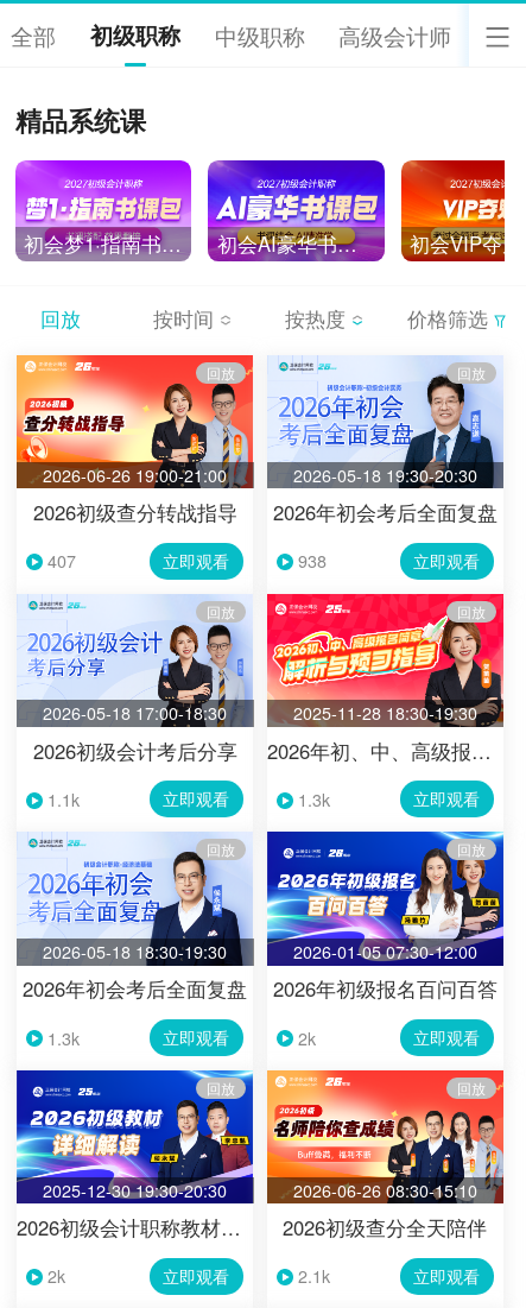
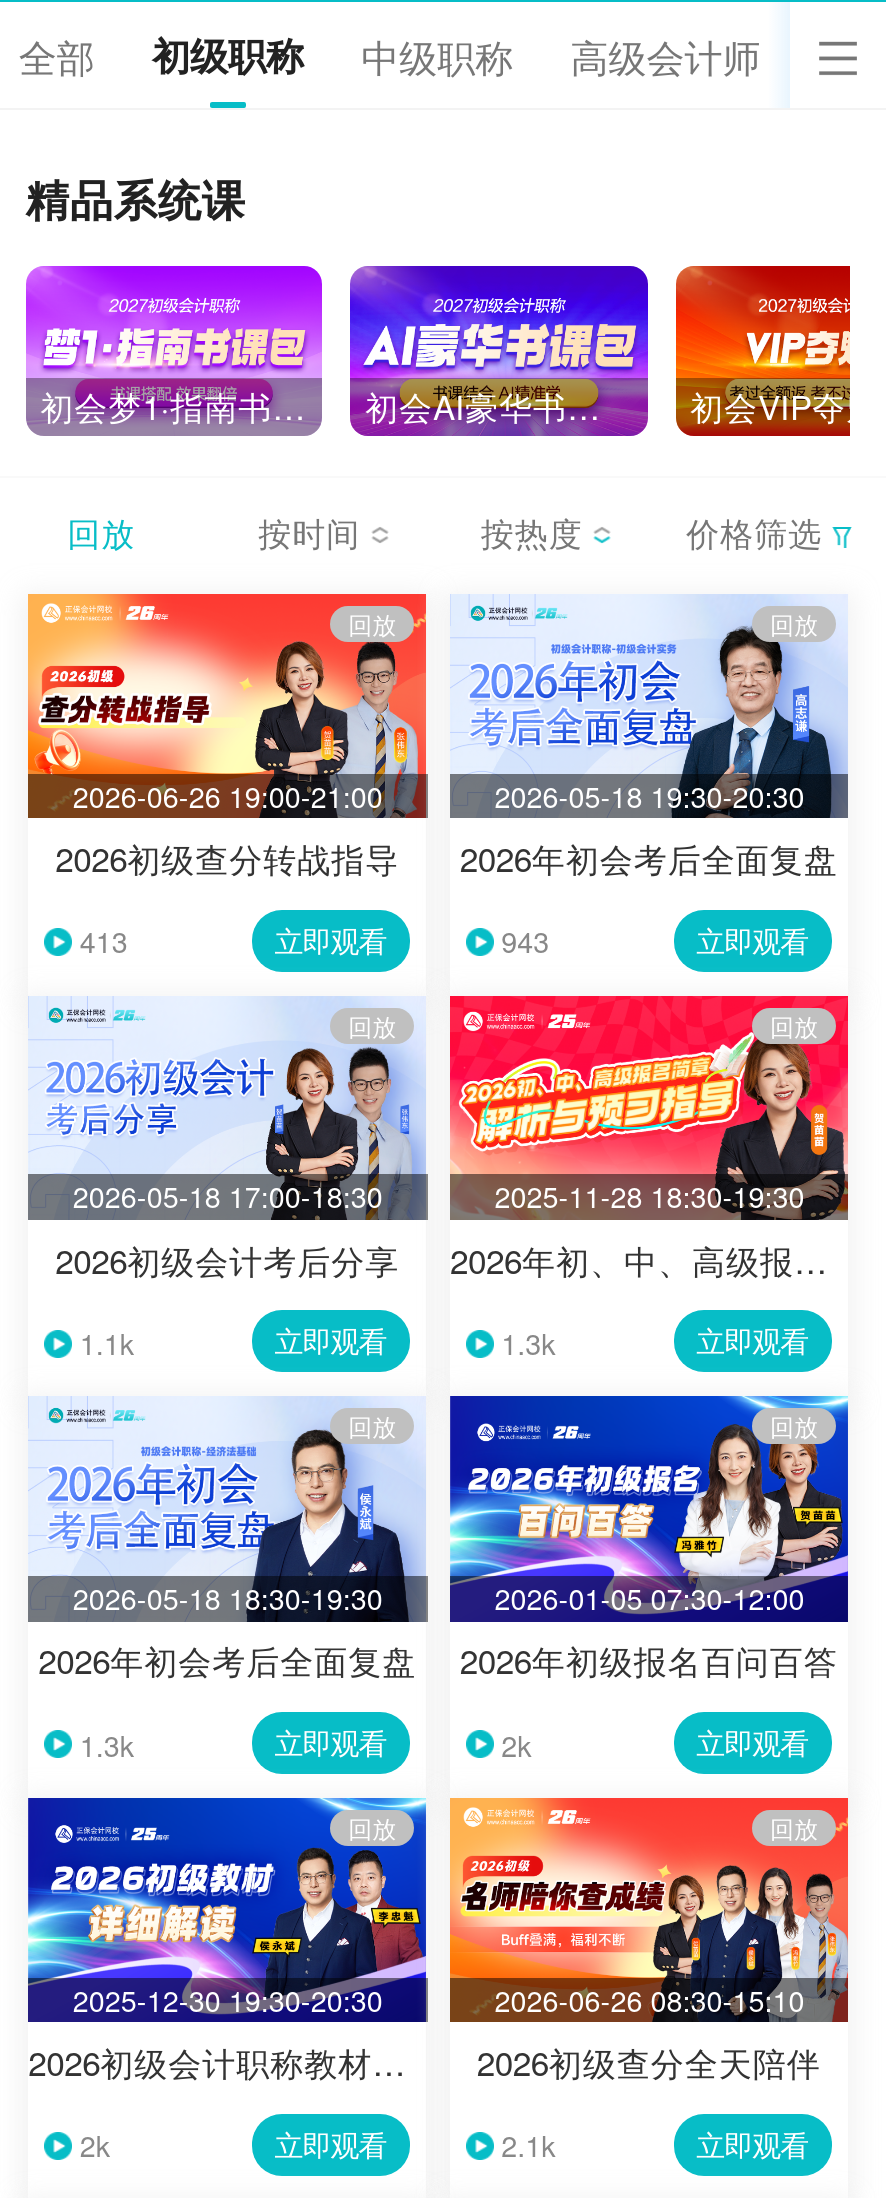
- 407
+ 413

- 938
+ 943
